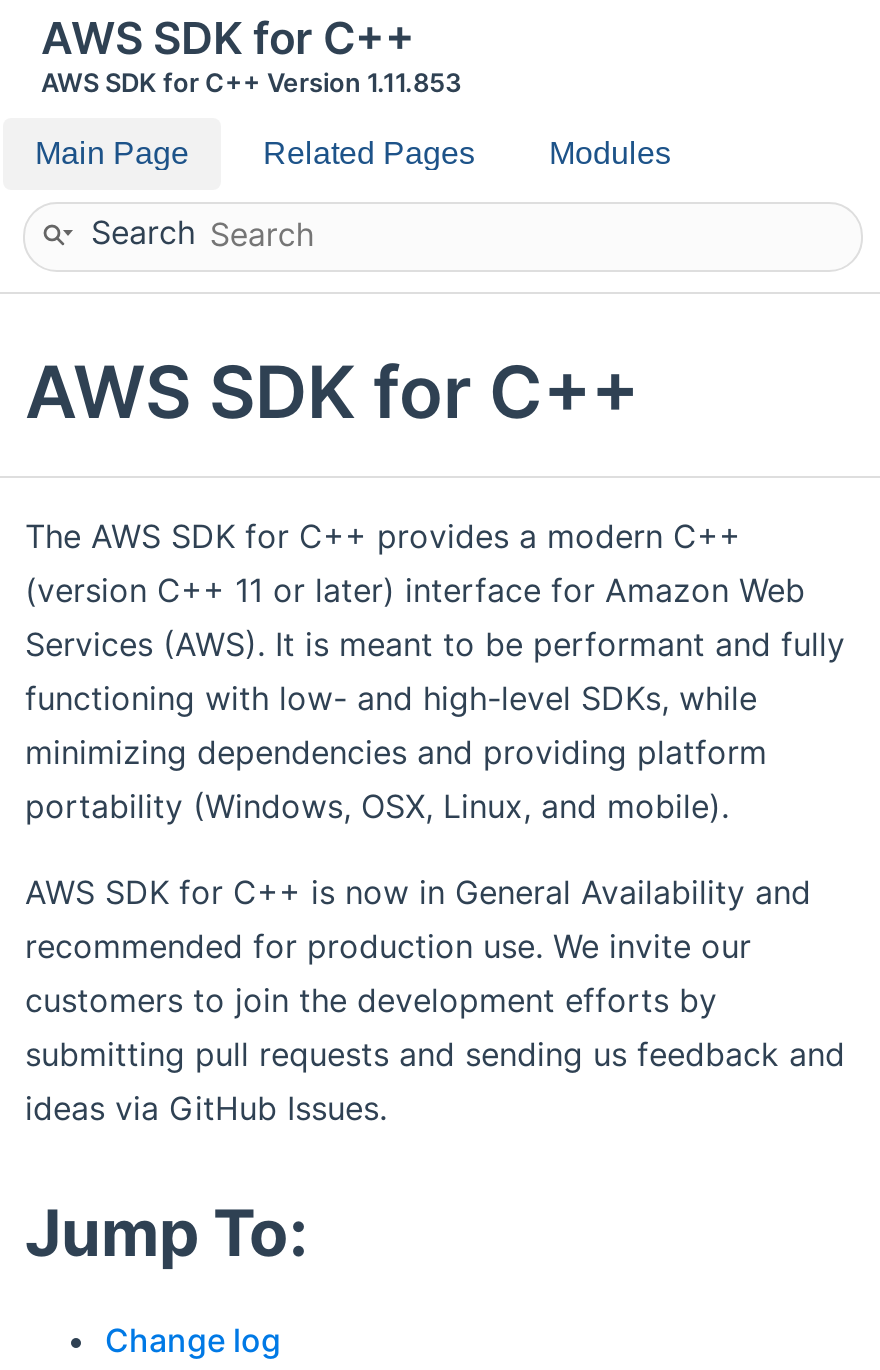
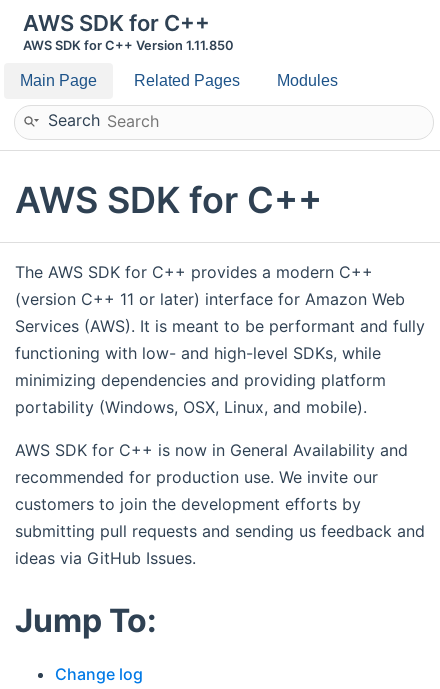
- AWS SDK for C++ Version 1.11.853
+ AWS SDK for C++ Version 1.11.850
